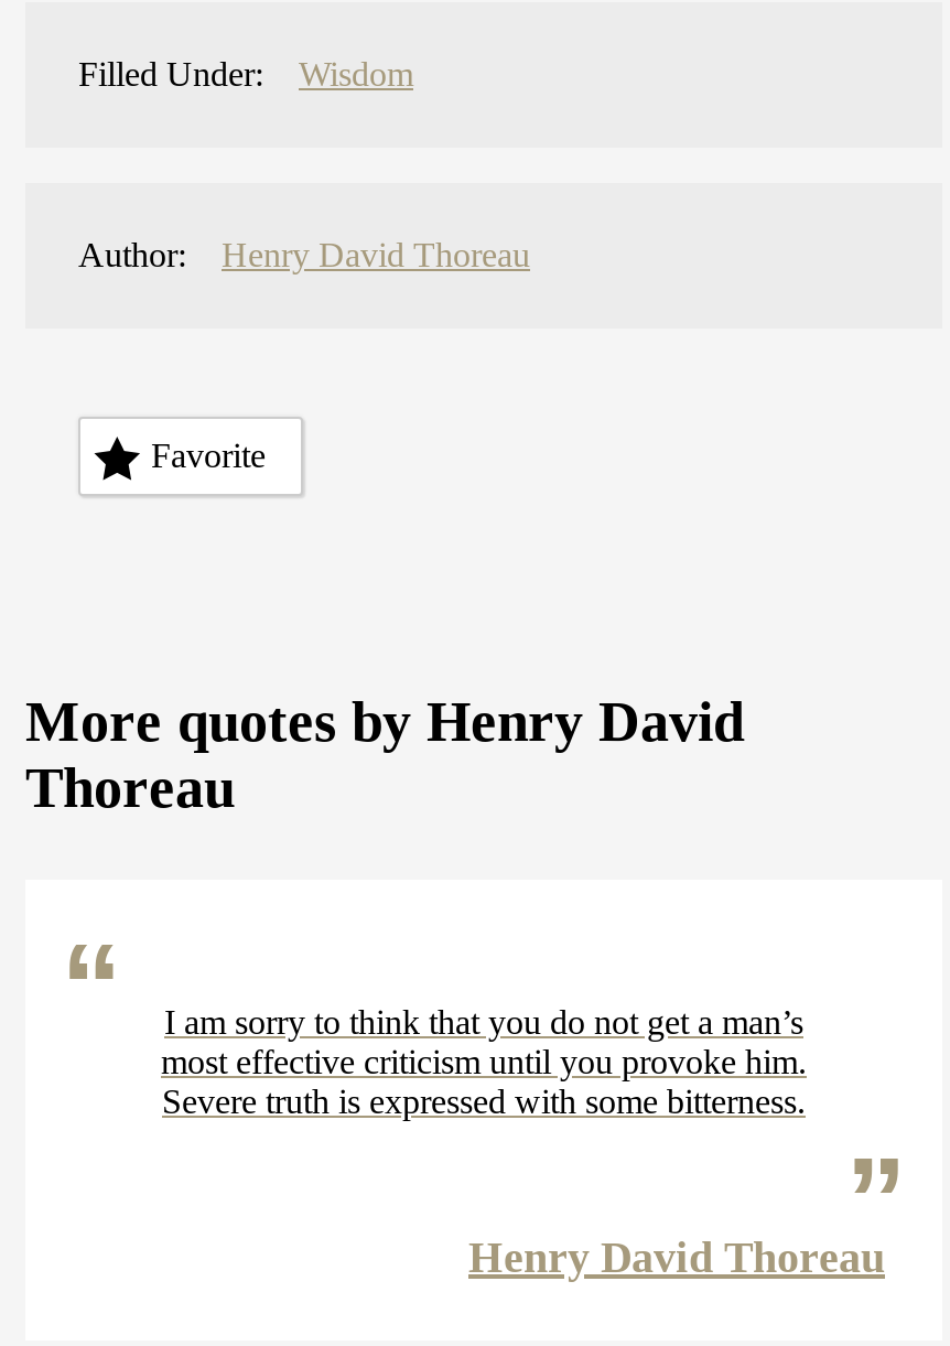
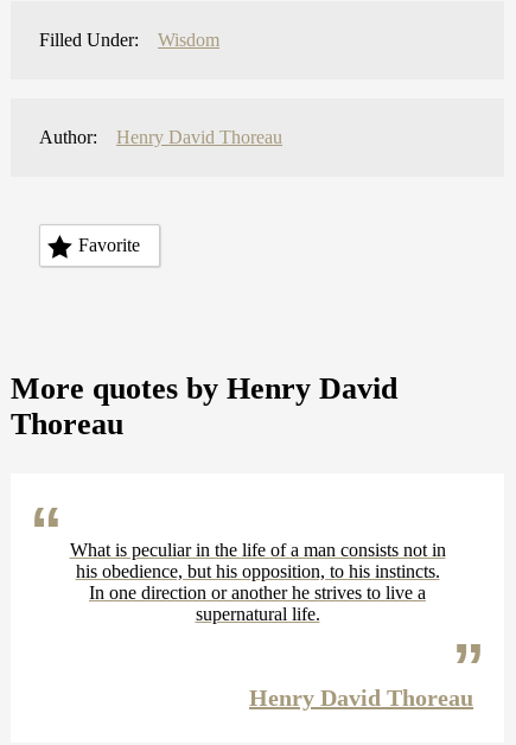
- I am sorry to think that you do not get a man’s
- most effective criticism until you provoke him.
- Severe truth is expressed with some bitterness.
+ What is peculiar in the life of a man consists not in
+ his obedience, but his opposition, to his instincts.
+ In one direction or another he strives to live a
+ supernatural life.
